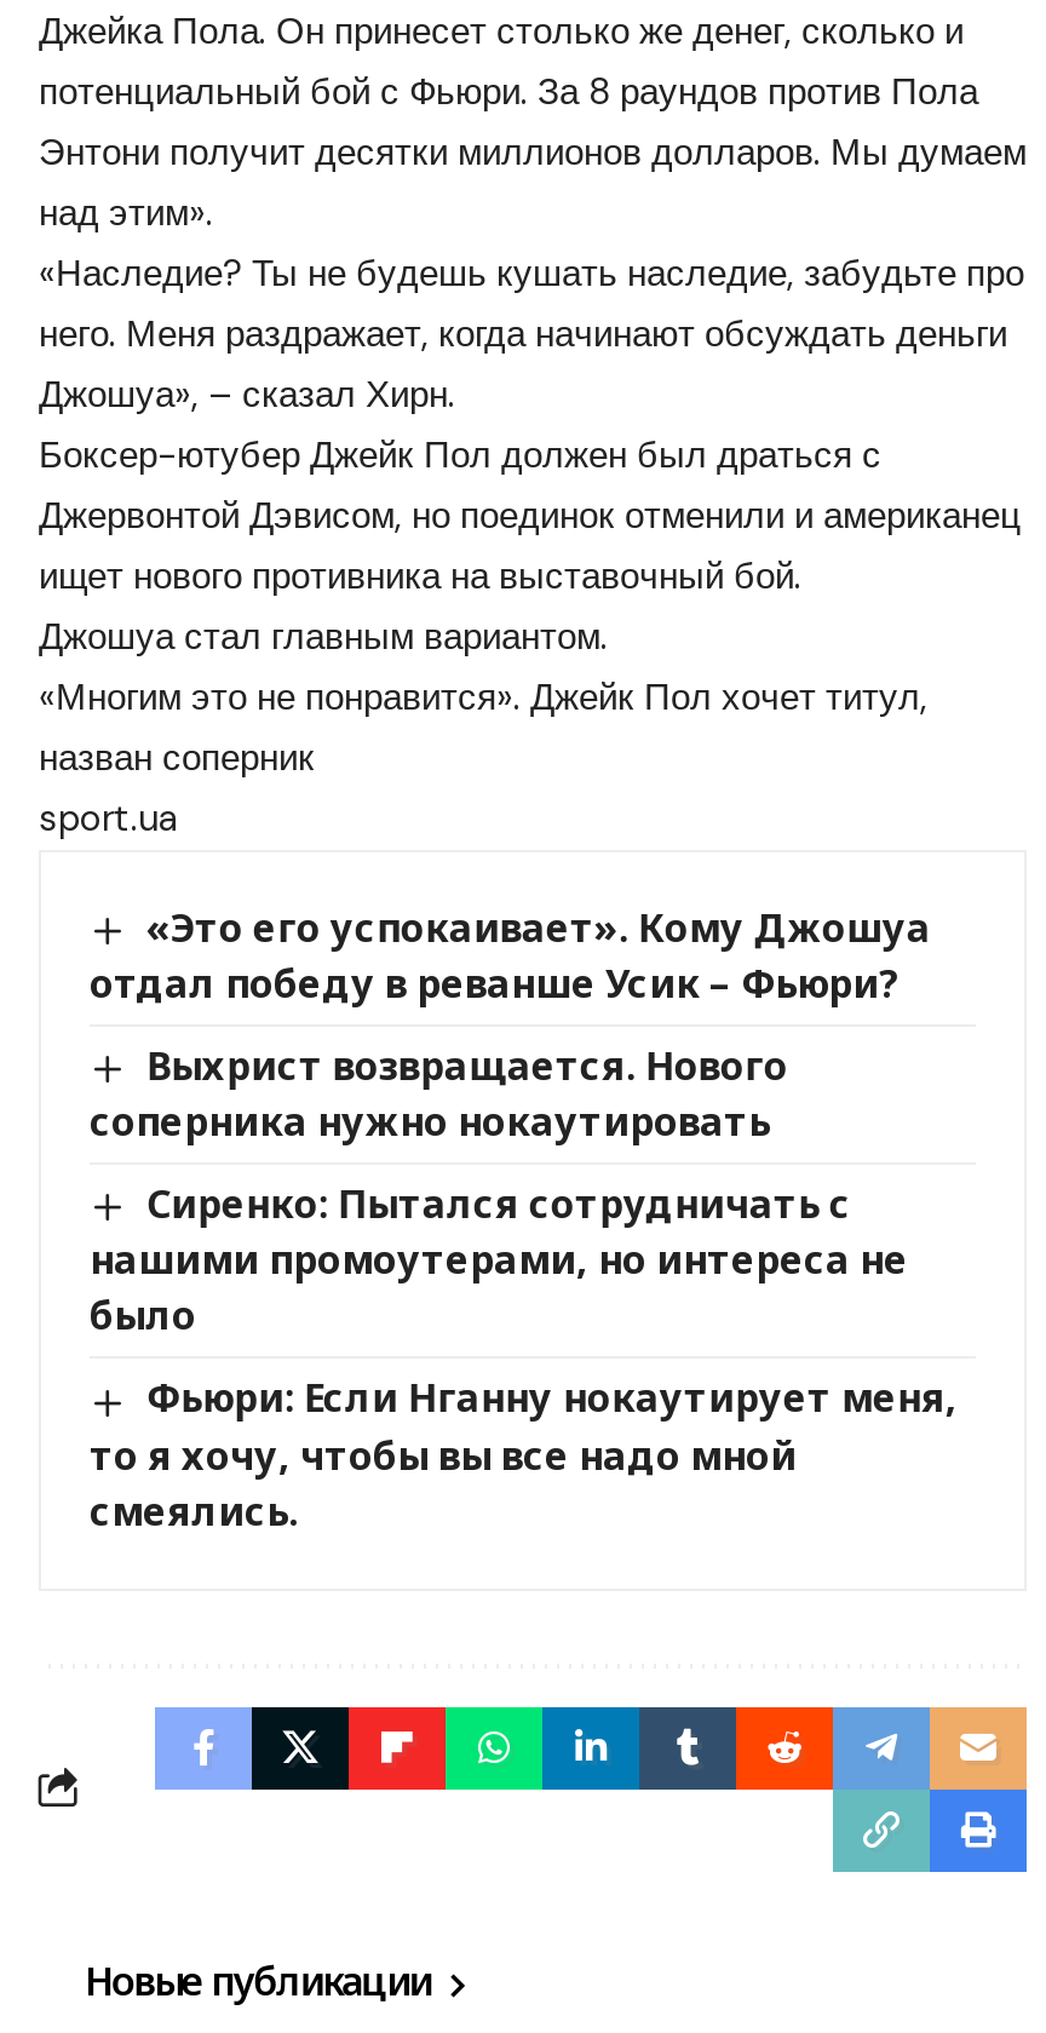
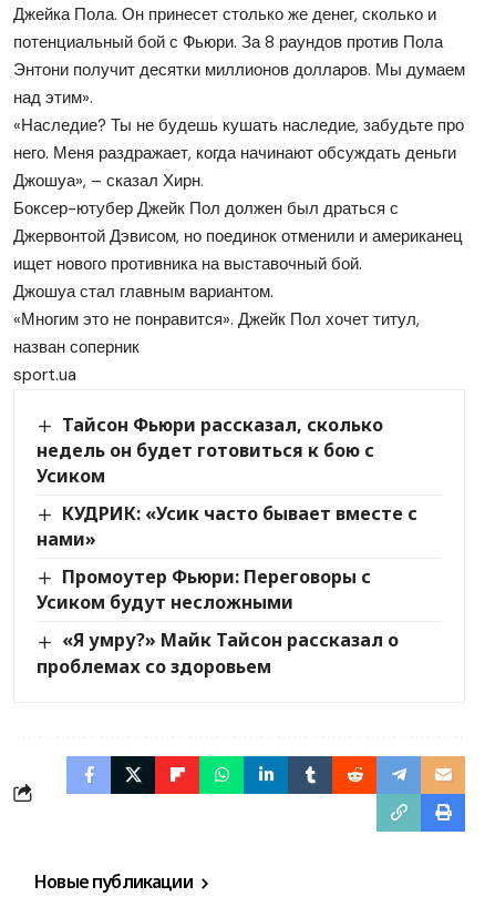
- «Это его успокаивает». Кому Джошуа
- отдал победу в реванше Усик – Фьюри?
+ Тайсон Фьюри рассказал, сколько
+ недель он будет готовиться к бою с
+ Усиком

- Выхрист возвращается. Нового
- соперника нужно нокаутировать
+ КУДРИК: «Усик часто бывает вместе с
+ нами»

- Сиренко: Пытался сотрудничать с
- нашими промоутерами, но интереса не
- было
+ Промоутер Фьюри: Переговоры с
+ Усиком будут несложными

- Фьюри: Если Нганну нокаутирует меня,
- то я хочу, чтобы вы все надо мной
- смеялись.
+ «Я умру?» Майк Тайсон рассказал о
+ проблемах со здоровьем
